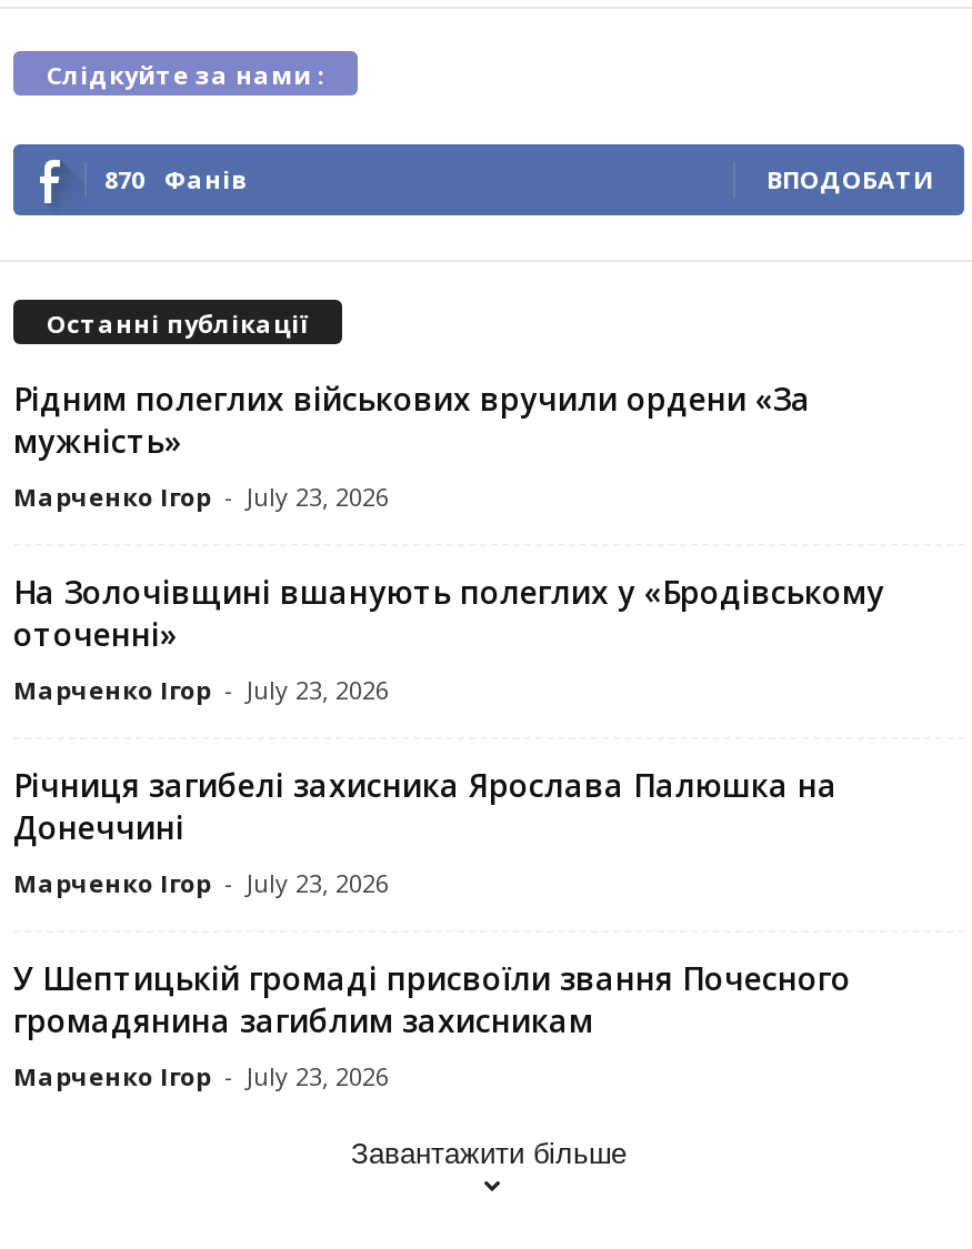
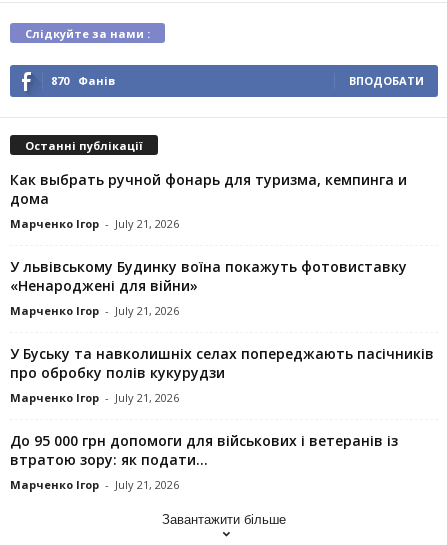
- Рідним полеглих військових вручили ордени «За
- мужність»
- Марченко Ігор - July 23, 2026
+ Как выбрать ручной фонарь для туризма, кемпинга и
+ дома
+ Марченко Ігор - July 21, 2026

- На Золочівщині вшанують полеглих у «Бродівському
- оточенні»
- Марченко Ігор - July 23, 2026
+ У львівському Будинку воїна покажуть фотовиставку
+ «Ненароджені для війни»
+ Марченко Ігор - July 21, 2026

- Річниця загибелі захисника Ярослава Палюшка на
- Донеччині
- Марченко Ігор - July 23, 2026
+ У Буську та навколишніх селах попереджають пасічників
+ про обробку полів кукурудзи
+ Марченко Ігор - July 21, 2026

- У Шептицькій громаді присвоїли звання Почесного
- громадянина загиблим захисникам
- Марченко Ігор - July 23, 2026
+ До 95 000 грн допомоги для військових і ветеранів із
+ втратою зору: як подати...
+ Марченко Ігор - July 21, 2026
